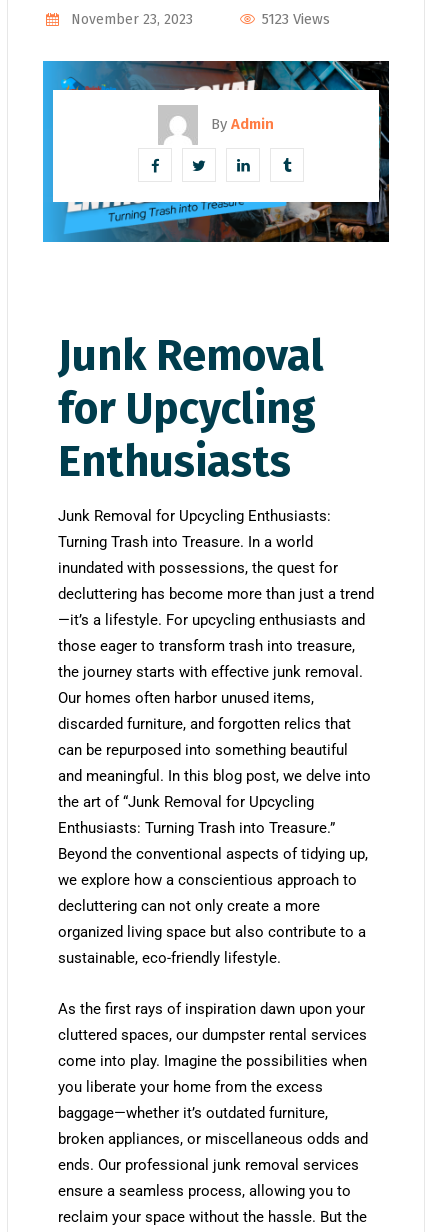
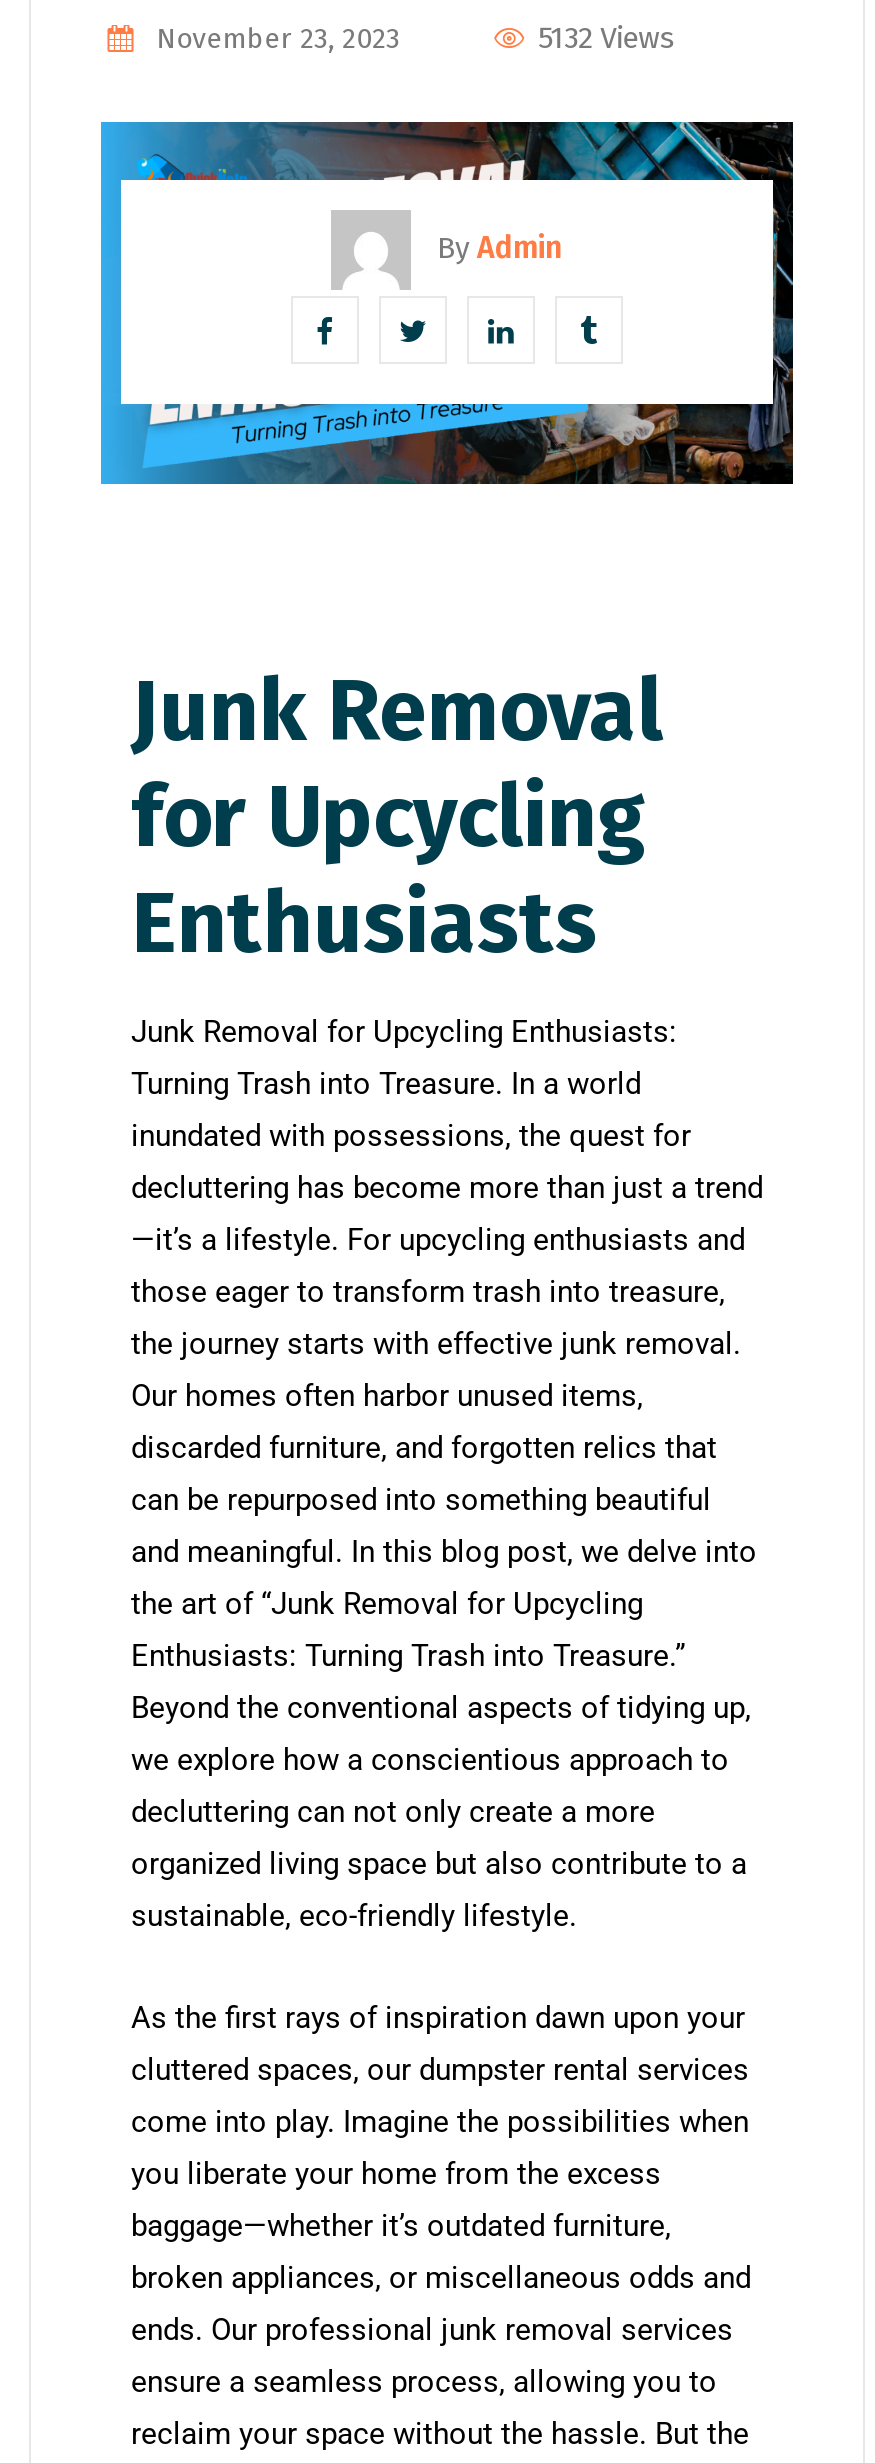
- 5123 Views
+ 5132 Views
